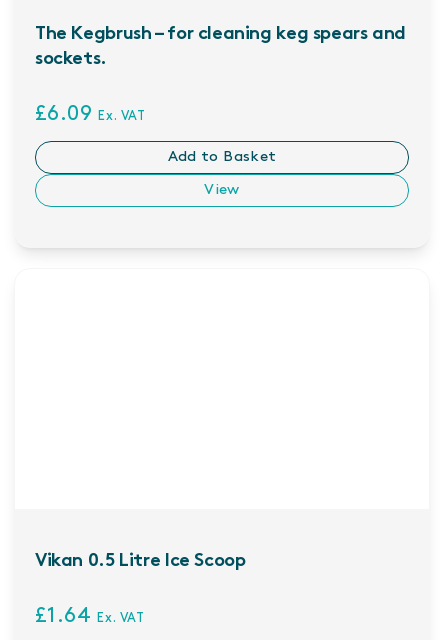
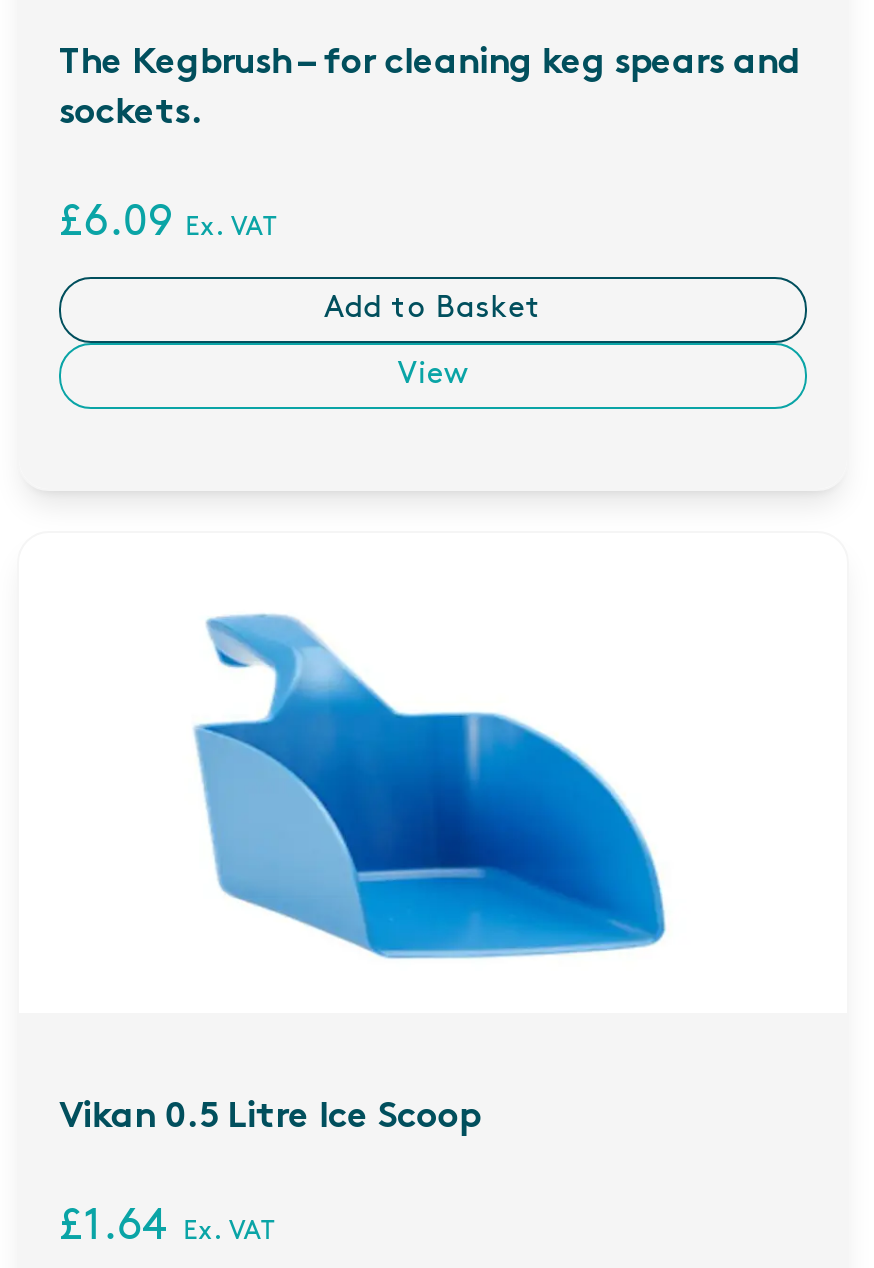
+ [image]
